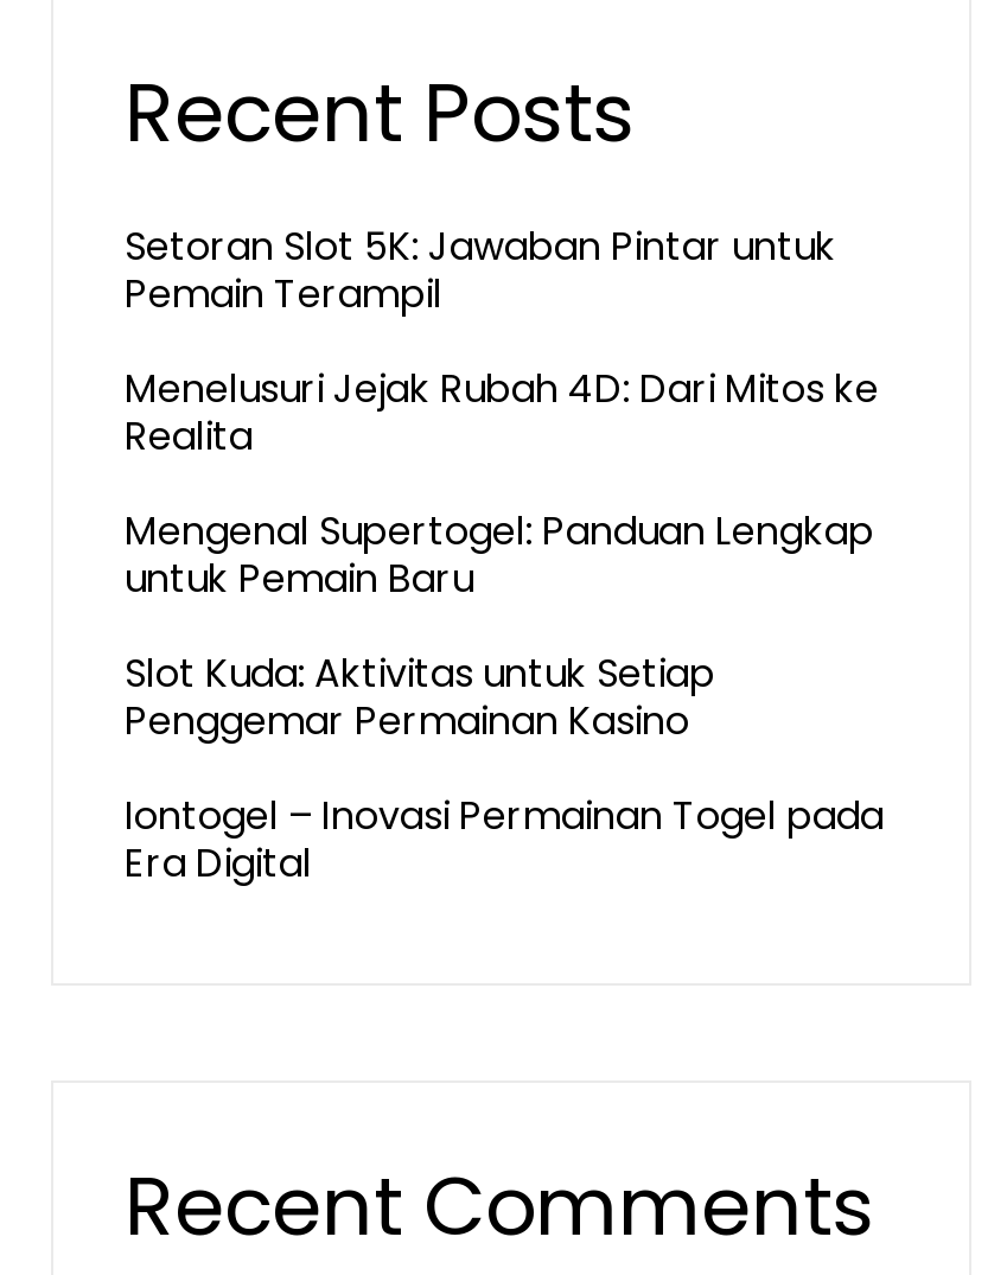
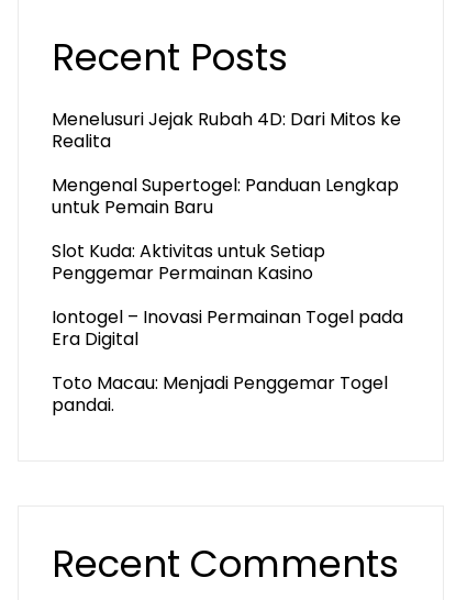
- Setoran Slot 5K: Jawaban Pintar untuk
- Pemain Terampil

moved up: Menelusuri Jejak Rubah 4D: Dari Mitos ke | Realita | Mengenal Supertogel: Panduan Lengkap | untuk Pemain Baru | Slot Kuda: Aktivitas untuk Setiap | Penggemar Permainan Kasino | Iontogel – Inovasi Permainan Togel pada | Era Digital

+ Toto Macau: Menjadi Penggemar Togel
+ pandai.
